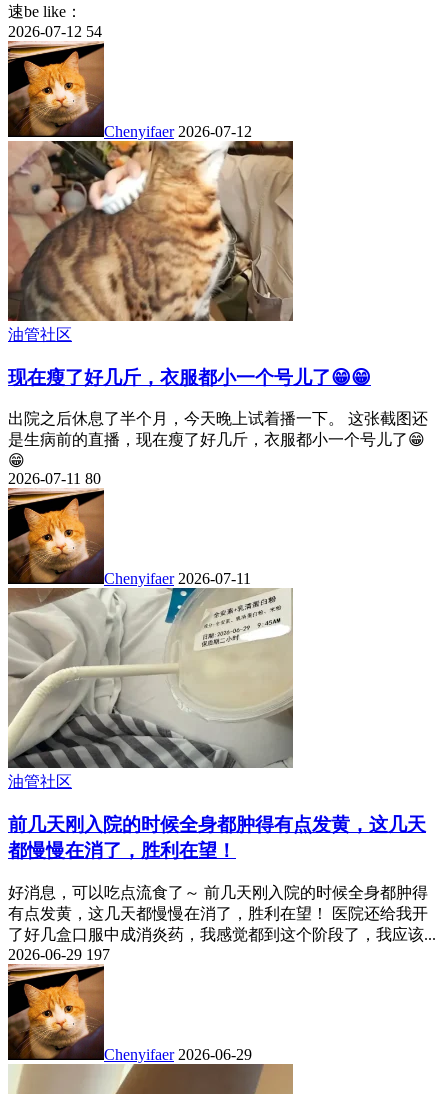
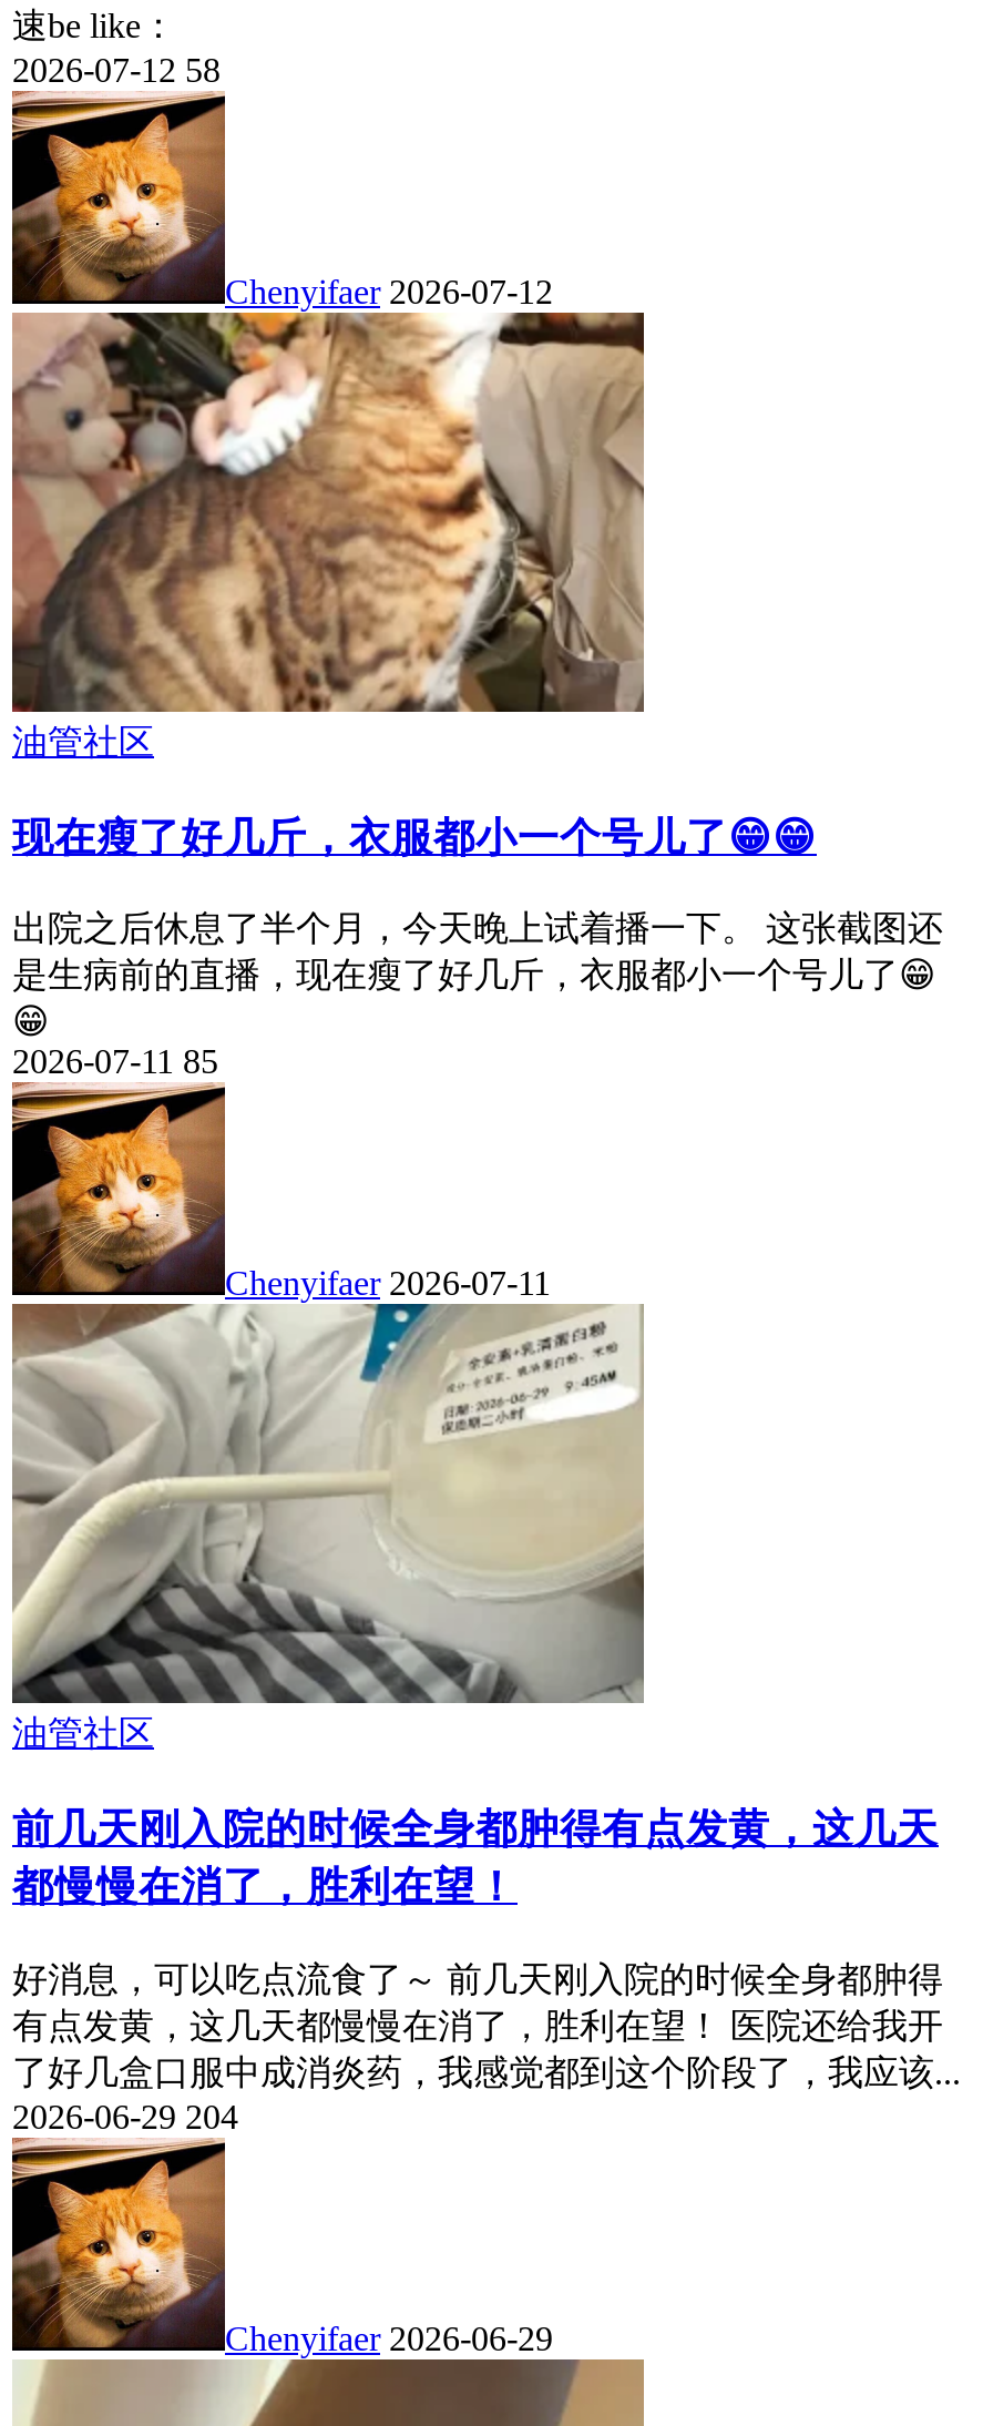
- 2026-07-12 54
+ 2026-07-12 58

- 2026-07-11 80
+ 2026-07-11 85

- 2026-06-29 197
+ 2026-06-29 204
